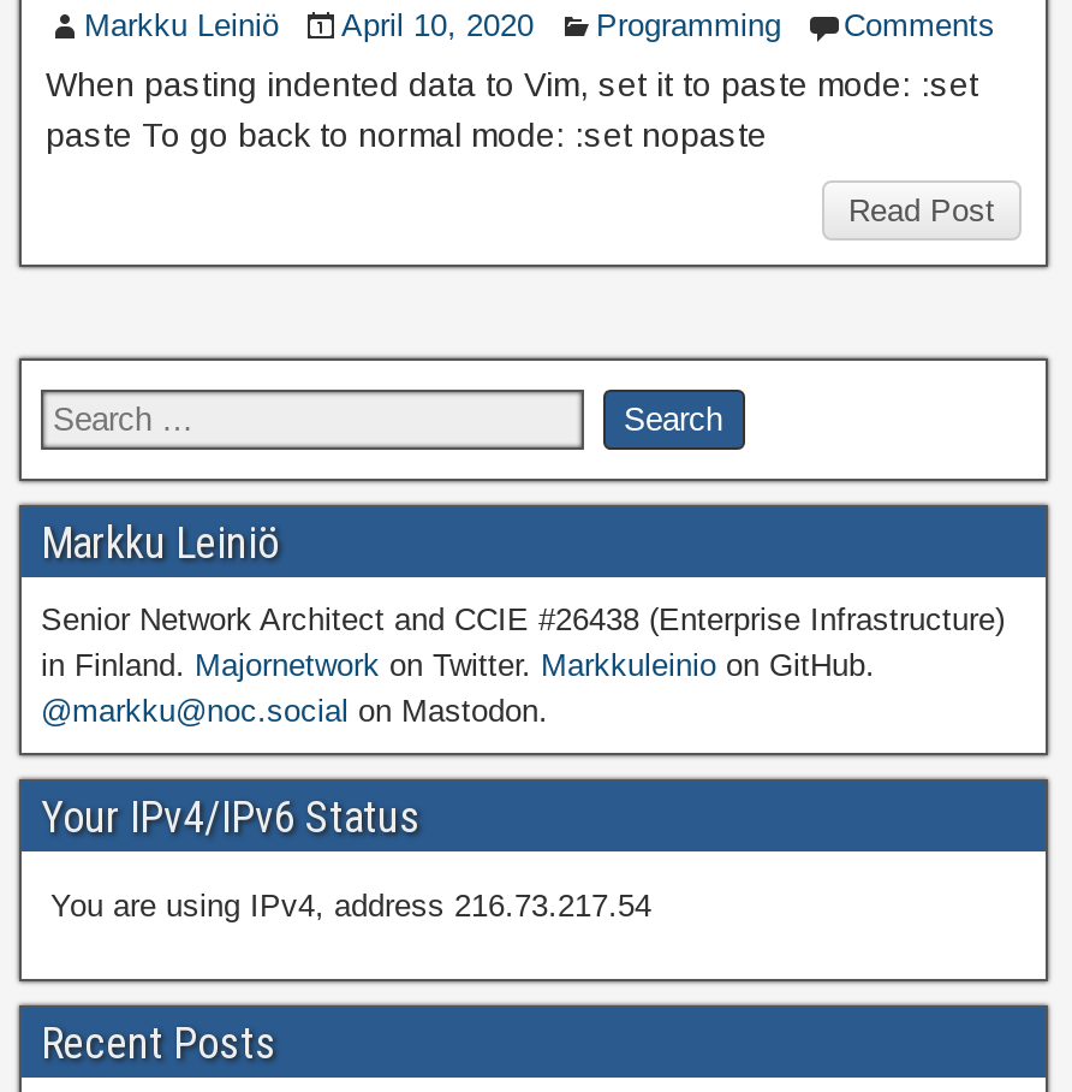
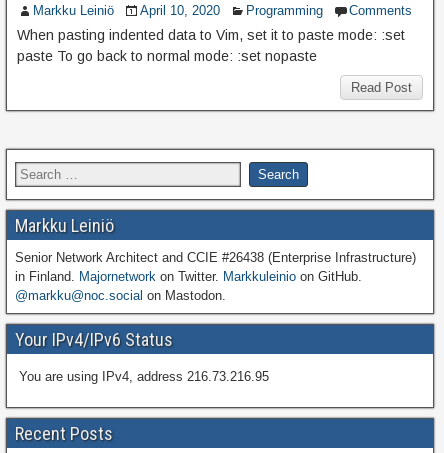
- You are using IPv4, address 216.73.217.54
+ You are using IPv4, address 216.73.216.95
